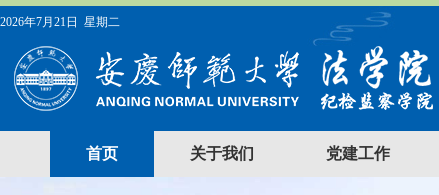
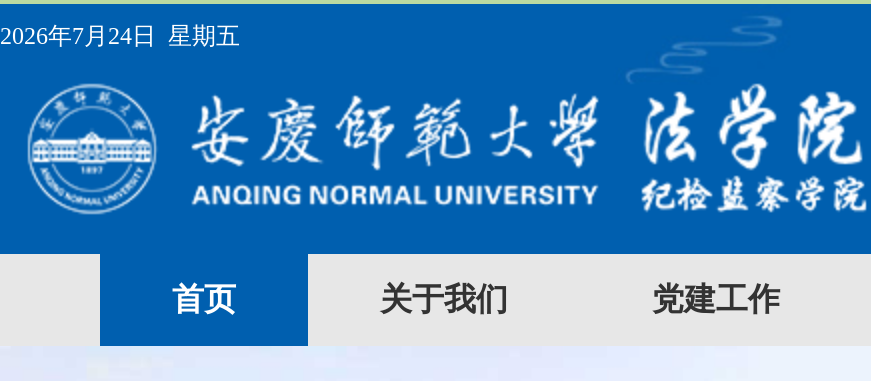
- 2026年7月21日 星期二
+ 2026年7月24日 星期五
